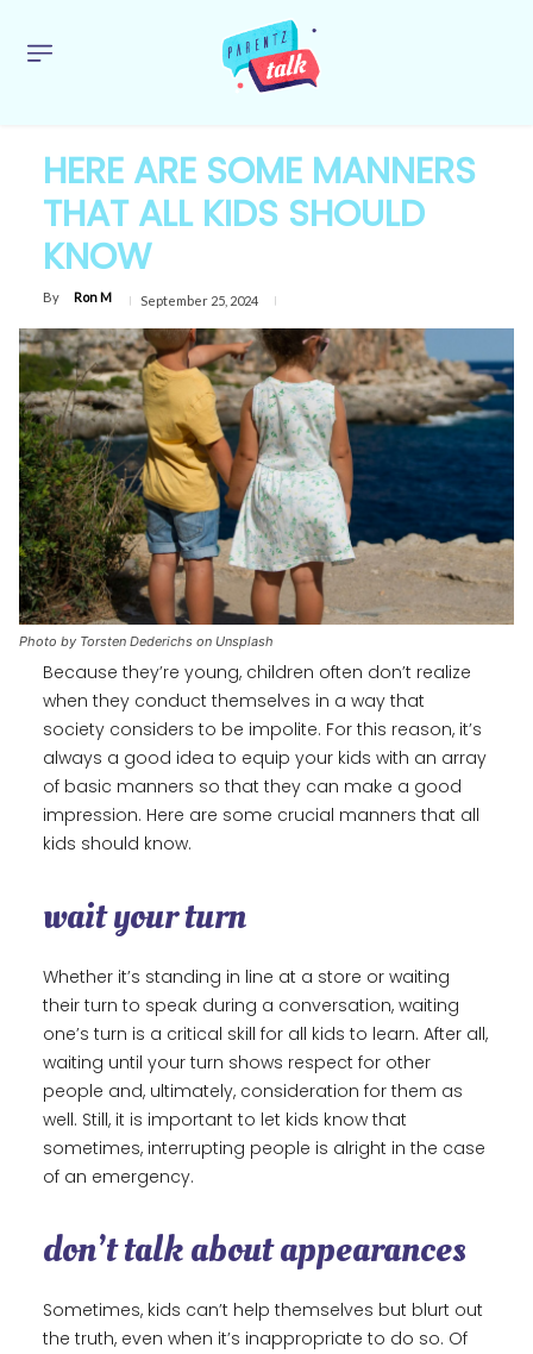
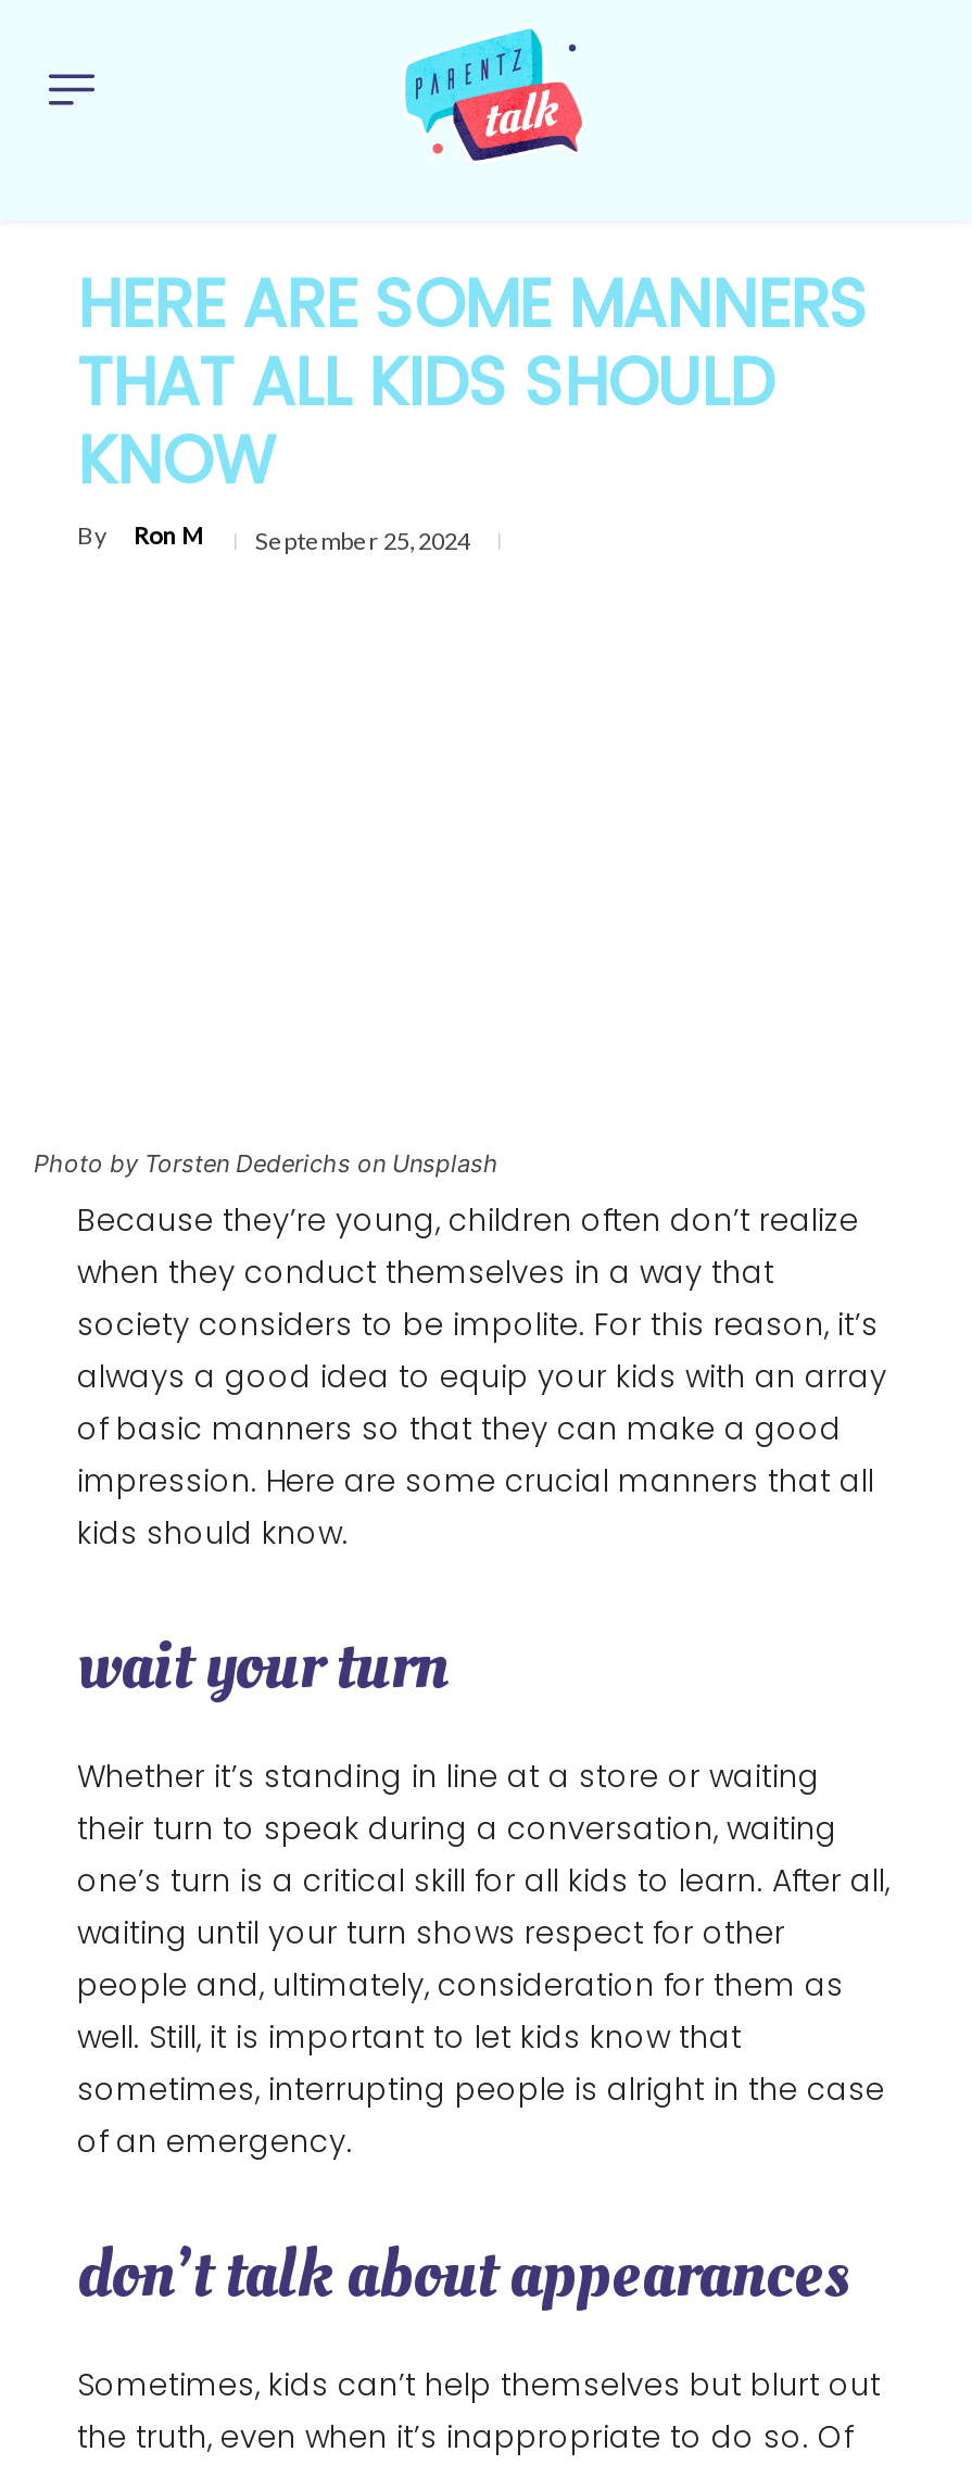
- [image]
